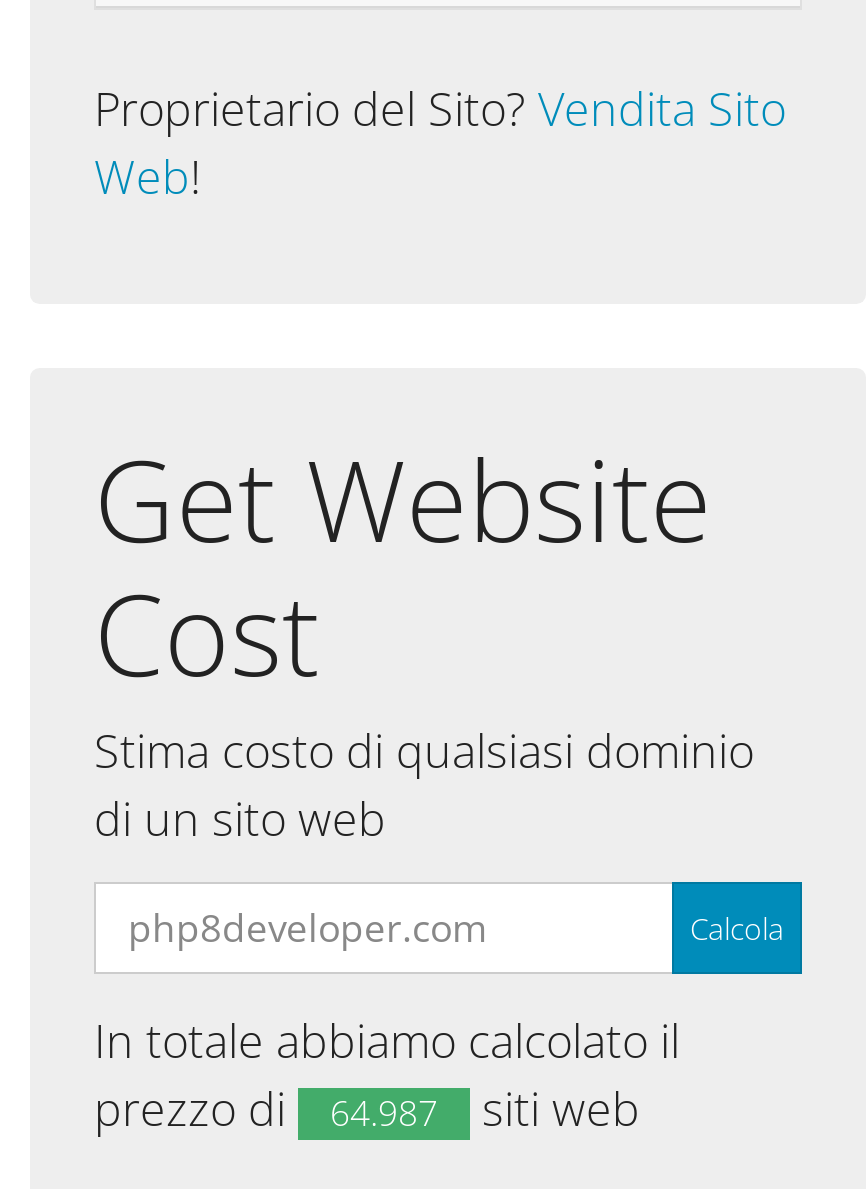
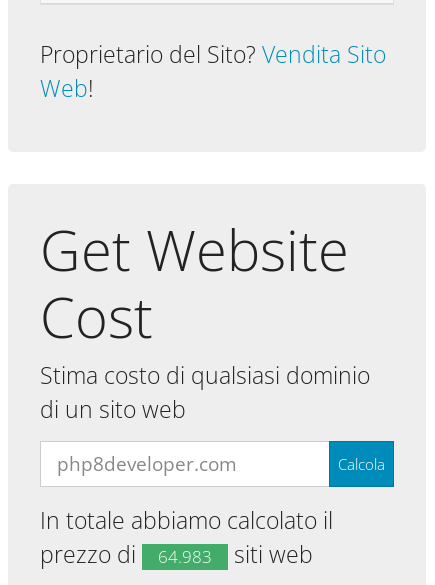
- prezzo di 64.987 siti web
+ prezzo di 64.983 siti web
